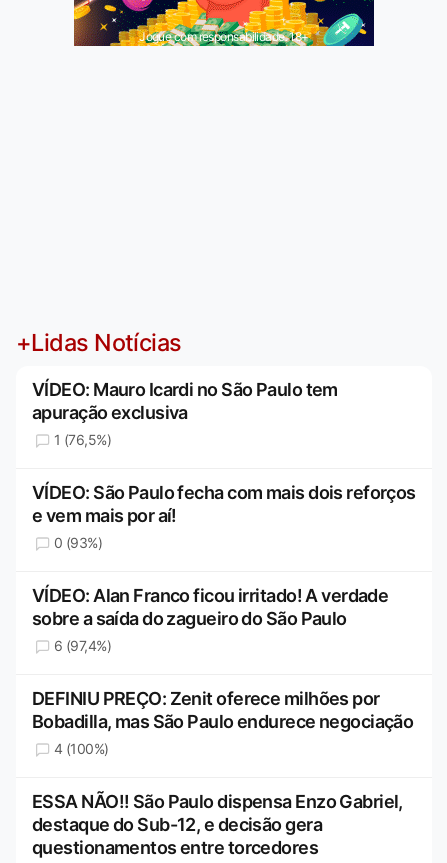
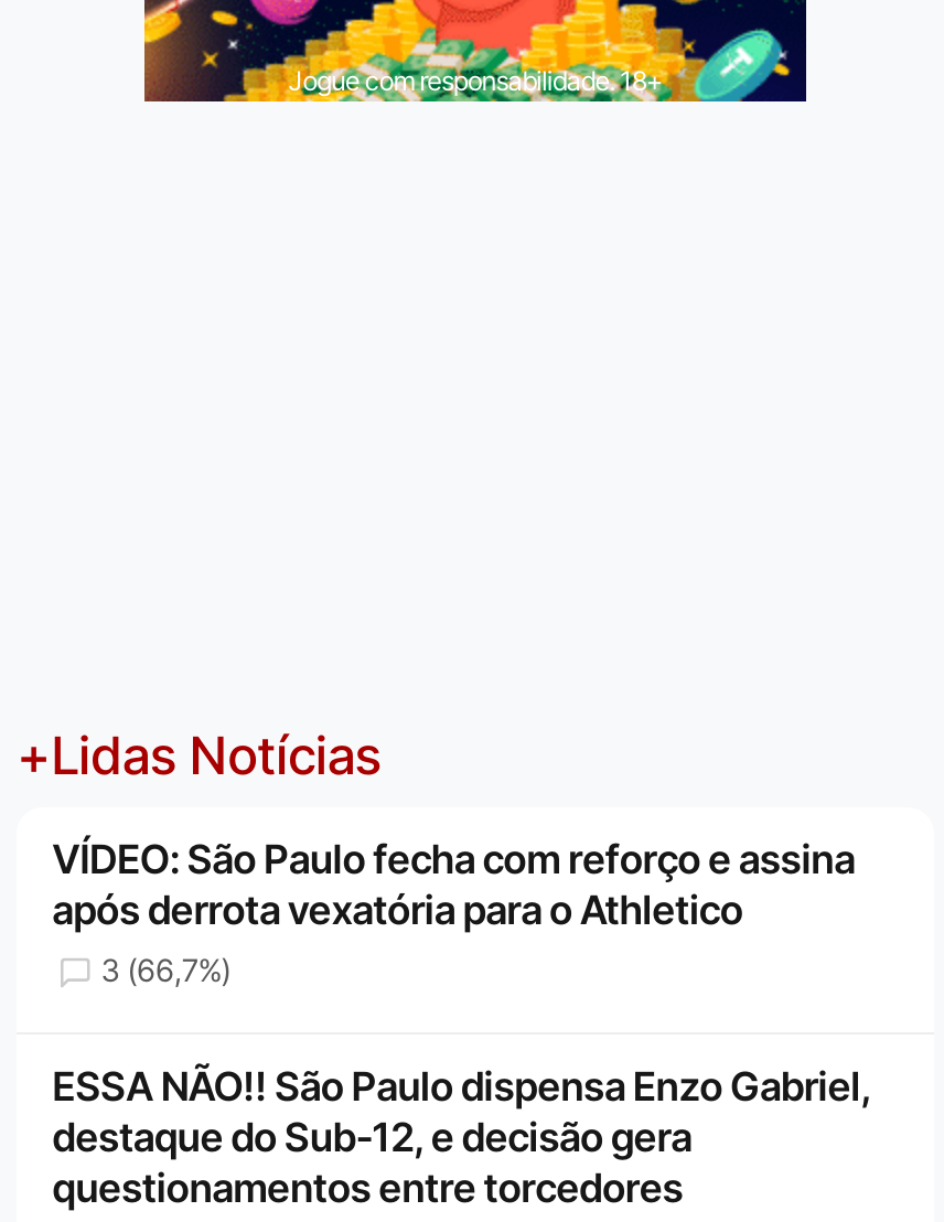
- VÍDEO: Mauro Icardi no São Paulo tem
- apuração exclusiva
- 1 (76,5%)
- VÍDEO: São Paulo fecha com mais dois reforços
- e vem mais por aí!
- 0 (93%)
- VÍDEO: Alan Franco ficou irritado! A verdade
- sobre a saída do zagueiro do São Paulo
- 6 (97,4%)
- DEFINIU PREÇO: Zenit oferece milhões por
- Bobadilla, mas São Paulo endurece negociação
- 4 (100%)
+ VÍDEO: São Paulo fecha com reforço e assina
+ após derrota vexatória para o Athletico
+ 3 (66,7%)
